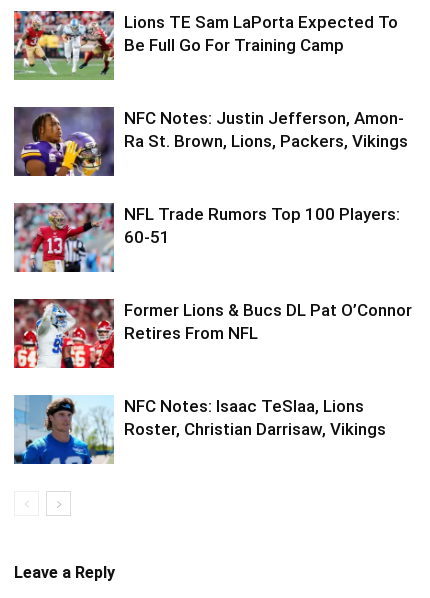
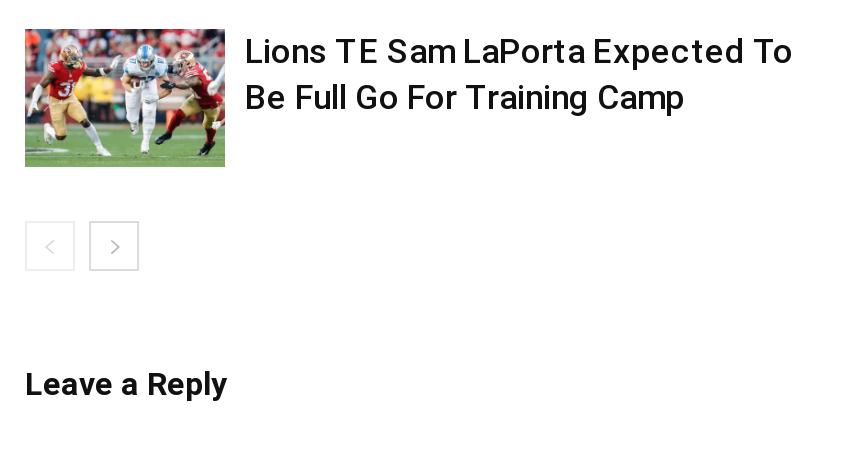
- [image]
- NFC Notes: Justin Jefferson, Amon-
- Ra St. Brown, Lions, Packers, Vikings

- [image]
- NFL Trade Rumors Top 100 Players:
- 60-51

- [image]
- Former Lions & Bucs DL Pat O’Connor
- Retires From NFL

- [image]
- NFC Notes: Isaac TeSlaa, Lions
- Roster, Christian Darrisaw, Vikings
